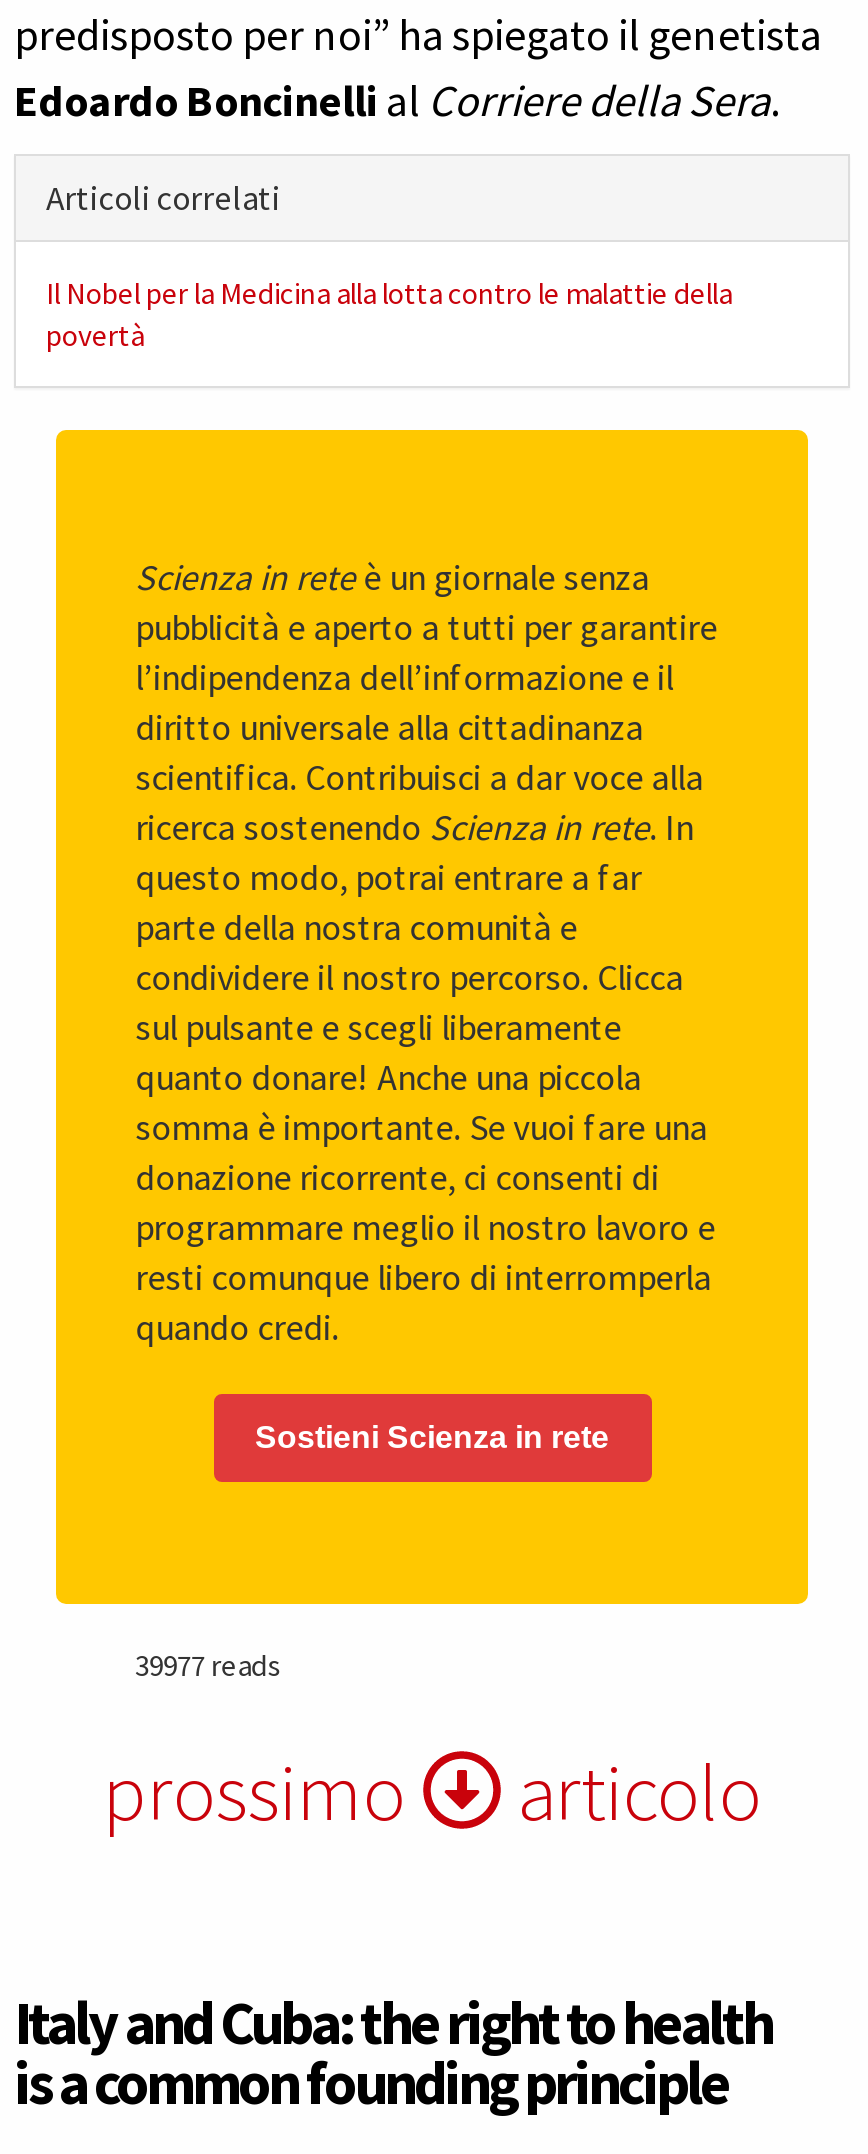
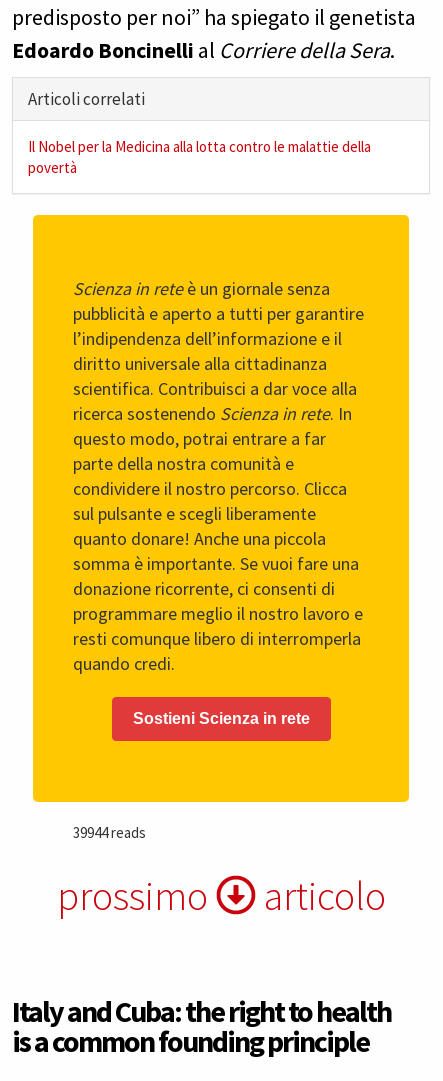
- 39977 reads
+ 39944 reads
